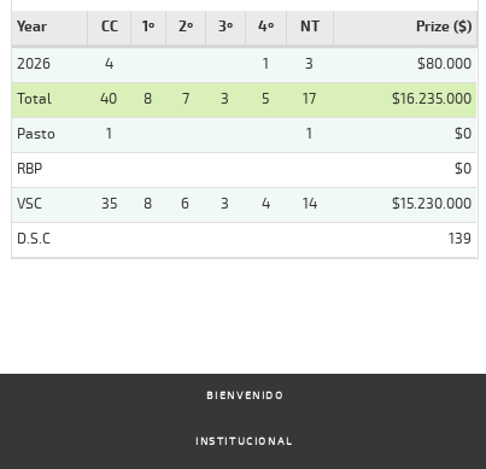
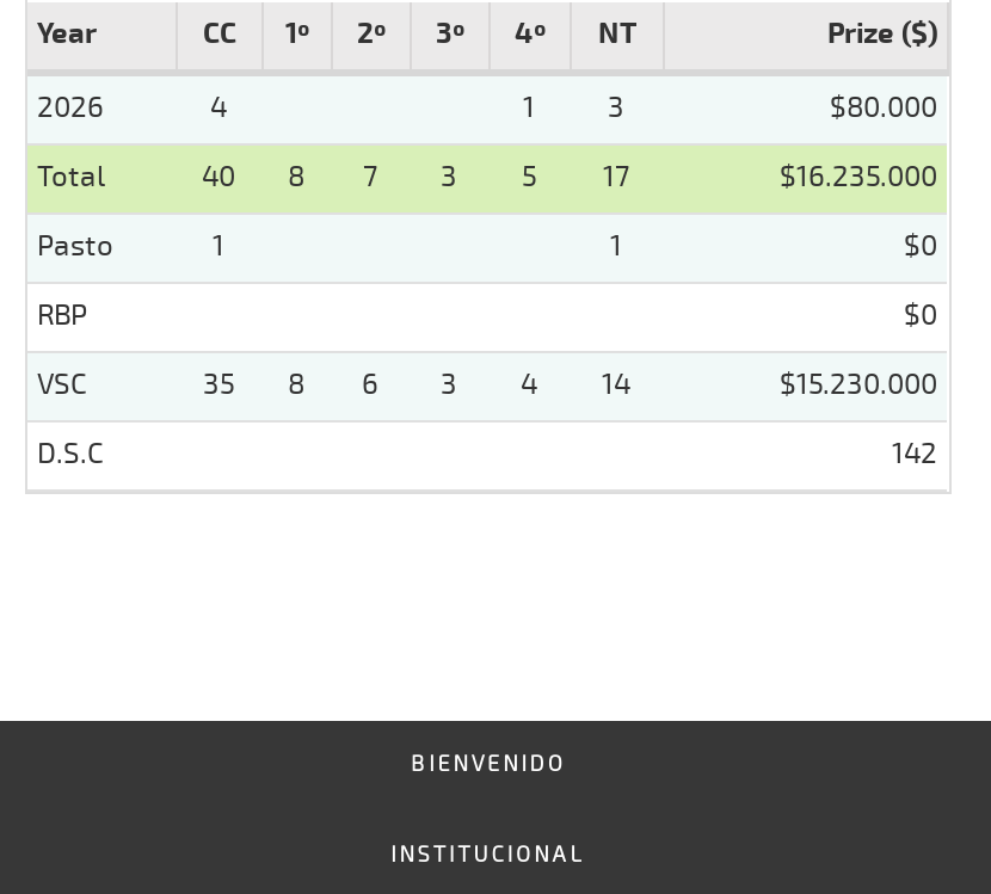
- 139
+ 142
